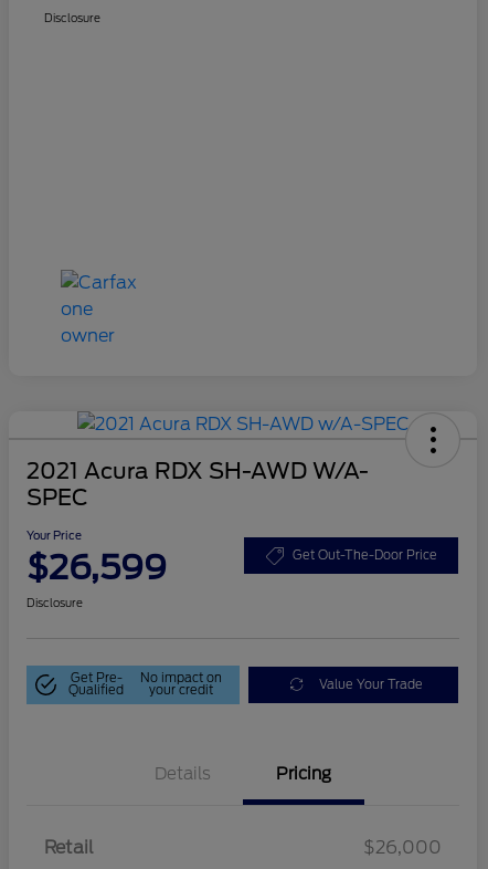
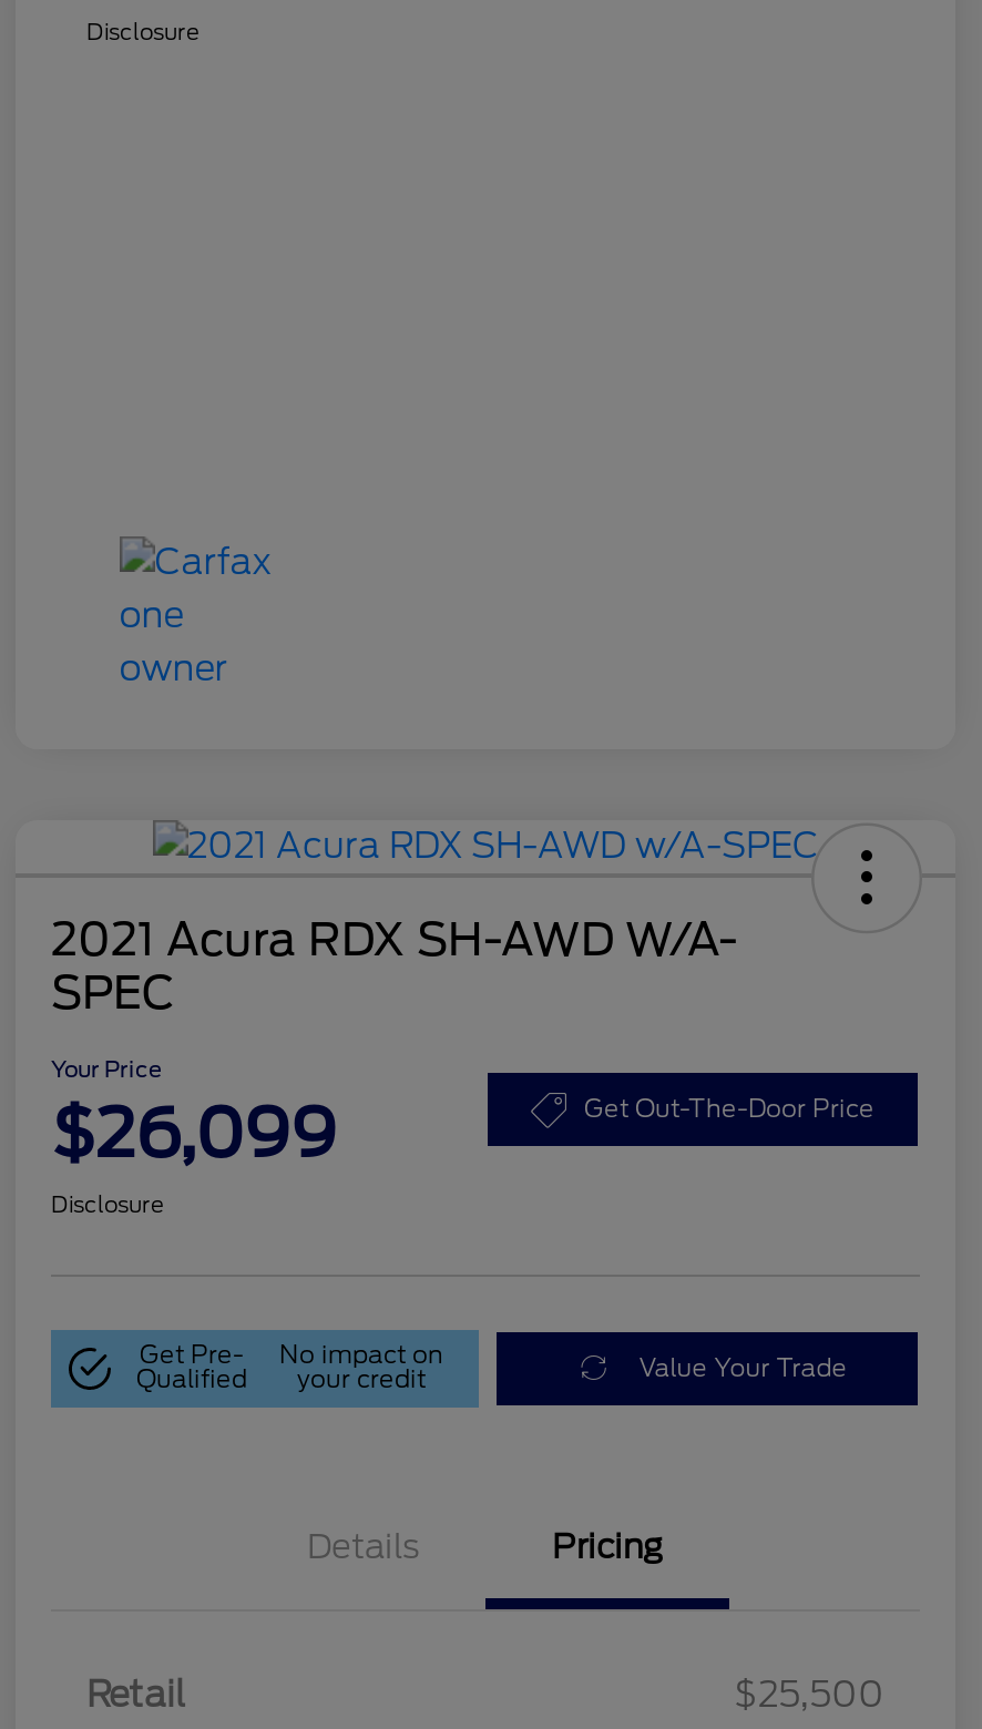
- $26,599
+ $26,099

- $26,000
+ $25,500
